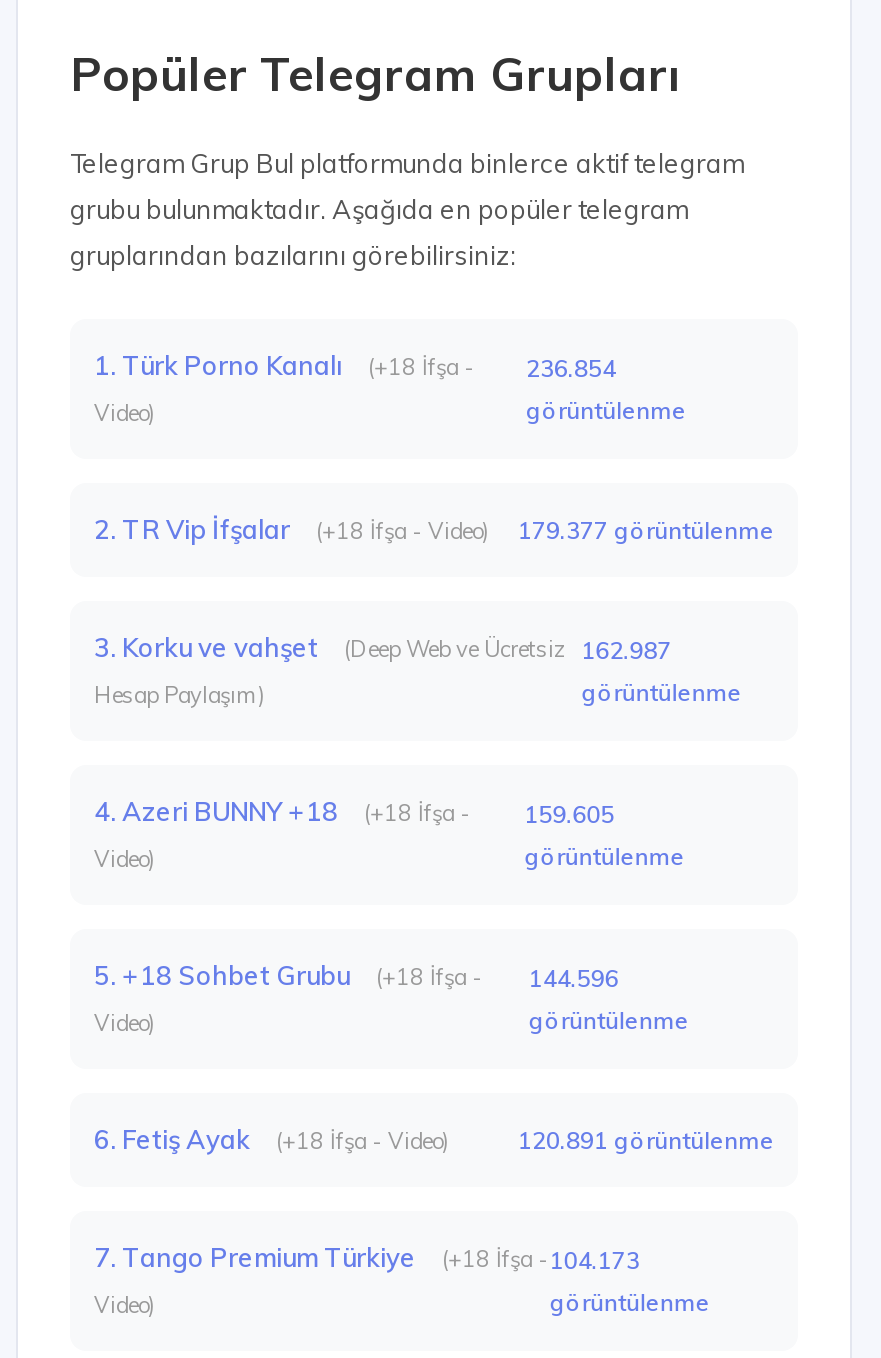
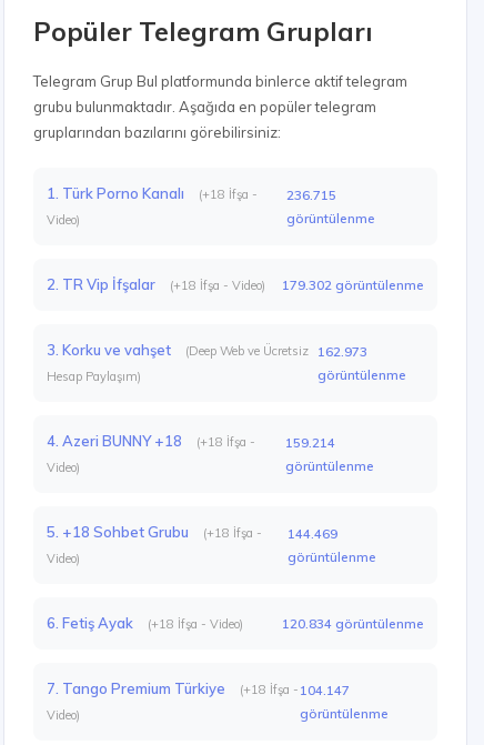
- 1. Türk Porno Kanalı (+18 İfşa - 236.854
+ 1. Türk Porno Kanalı (+18 İfşa - 236.715

- 179.377 görüntülenme
+ 179.302 görüntülenme

- 3. Korku ve vahşet (Deep Web ve Ücretsiz 162.987
+ 3. Korku ve vahşet (Deep Web ve Ücretsiz 162.973

- 4. Azeri BUNNY +18 (+18 İfşa - 159.605
+ 4. Azeri BUNNY +18 (+18 İfşa - 159.214

- 5. +18 Sohbet Grubu (+18 İfşa - 144.596
+ 5. +18 Sohbet Grubu (+18 İfşa - 144.469

- 120.891 görüntülenme
+ 120.834 görüntülenme

- 7. Tango Premium Türkiye (+18 İfşa - 104.173
+ 7. Tango Premium Türkiye (+18 İfşa - 104.147
